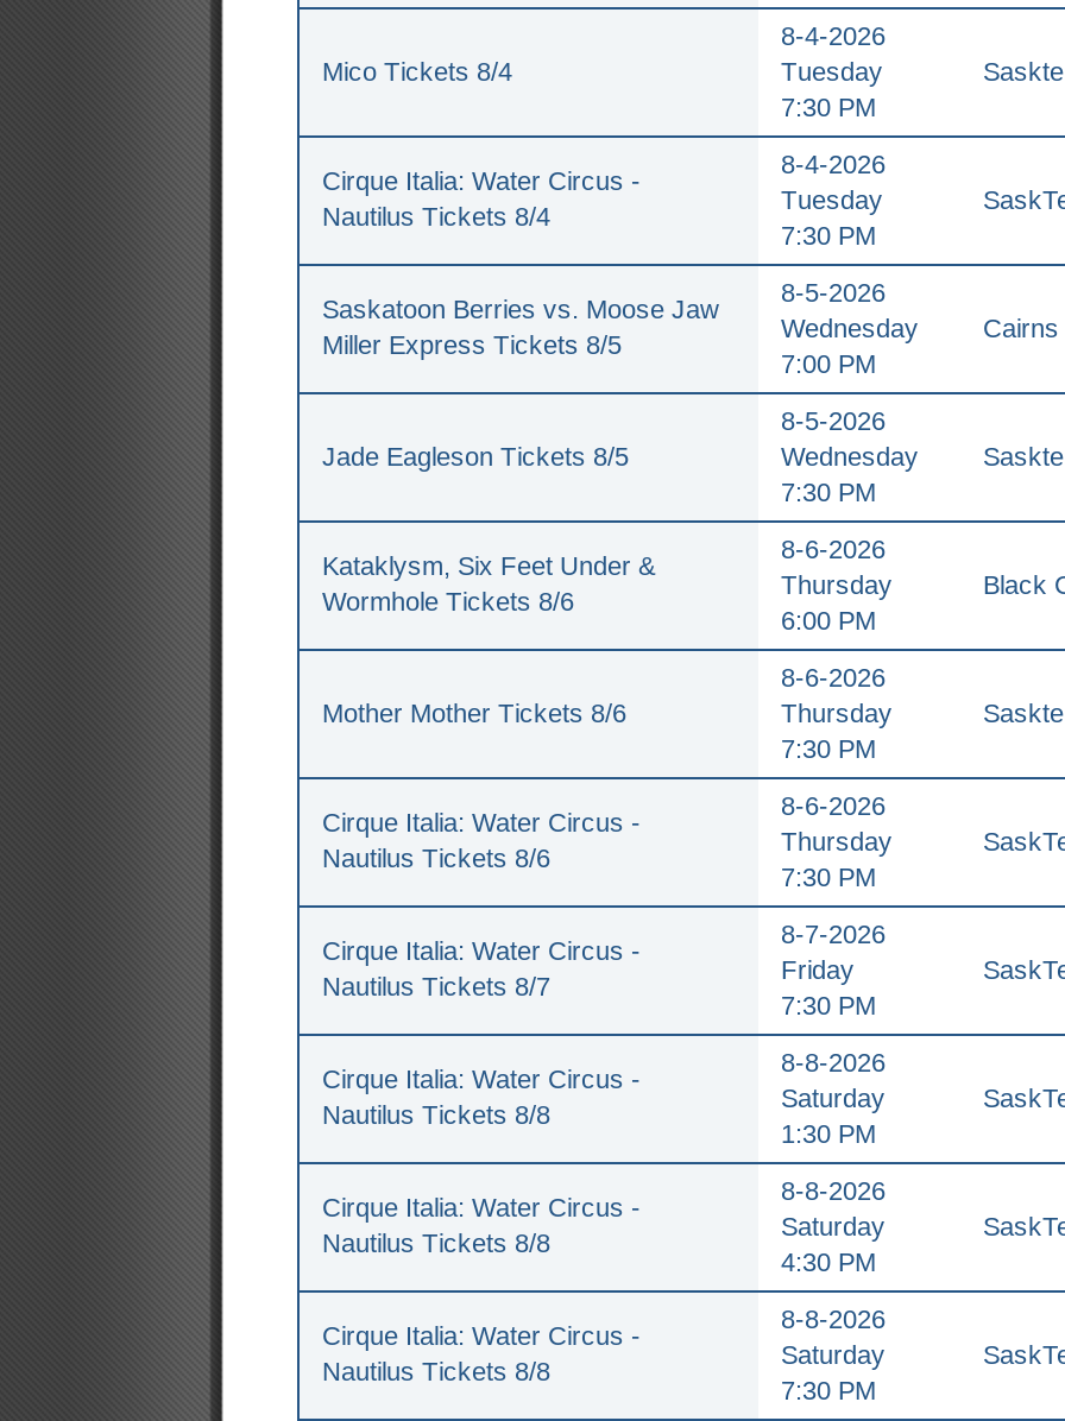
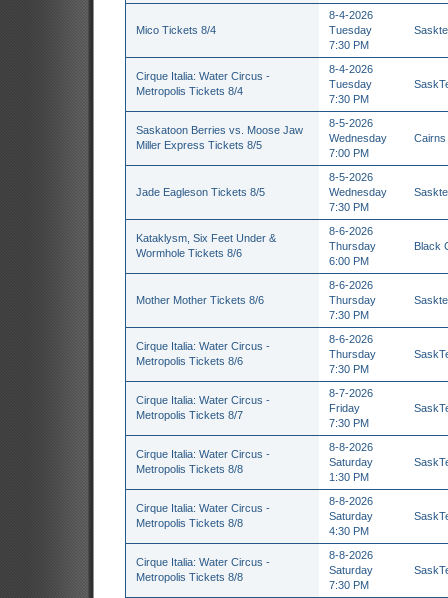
- Nautilus Tickets 8/4
+ Metropolis Tickets 8/4

- Nautilus Tickets 8/6
+ Metropolis Tickets 8/6

- Nautilus Tickets 8/7
+ Metropolis Tickets 8/7

- Nautilus Tickets 8/8
+ Metropolis Tickets 8/8

- Nautilus Tickets 8/8
+ Metropolis Tickets 8/8

- Nautilus Tickets 8/8
+ Metropolis Tickets 8/8
